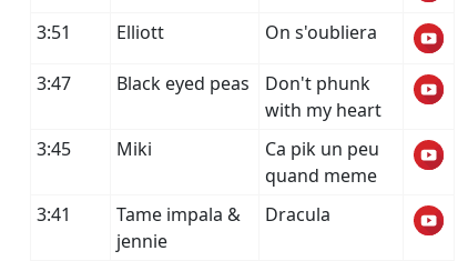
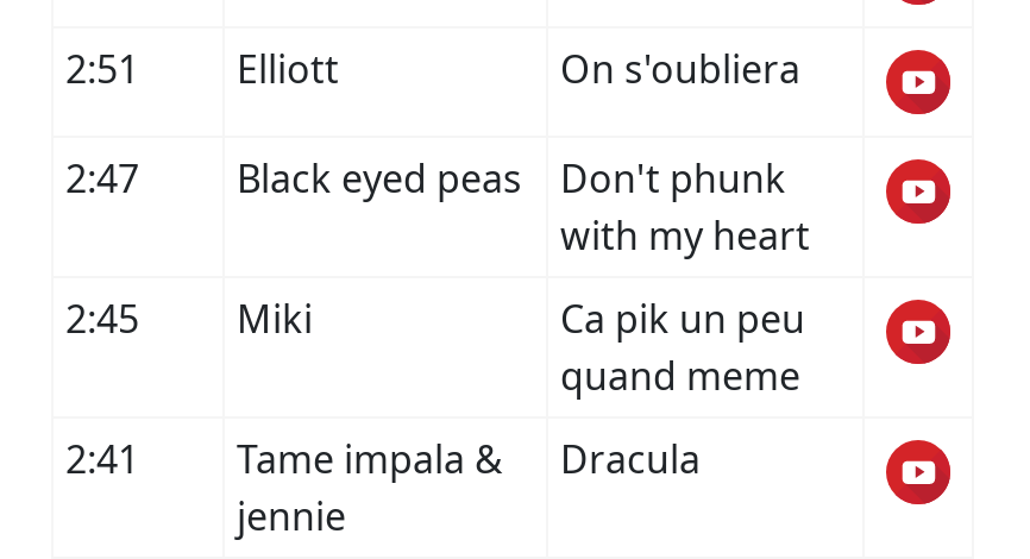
- 3:51 Elliott
+ 2:51 Elliott

- 3:47 Black eyed peas Don't phunk
+ 2:47 Black eyed peas Don't phunk

- 3:45 Miki
+ 2:45 Miki

- 3:41 Tame impala & Dracula
+ 2:41 Tame impala & Dracula
